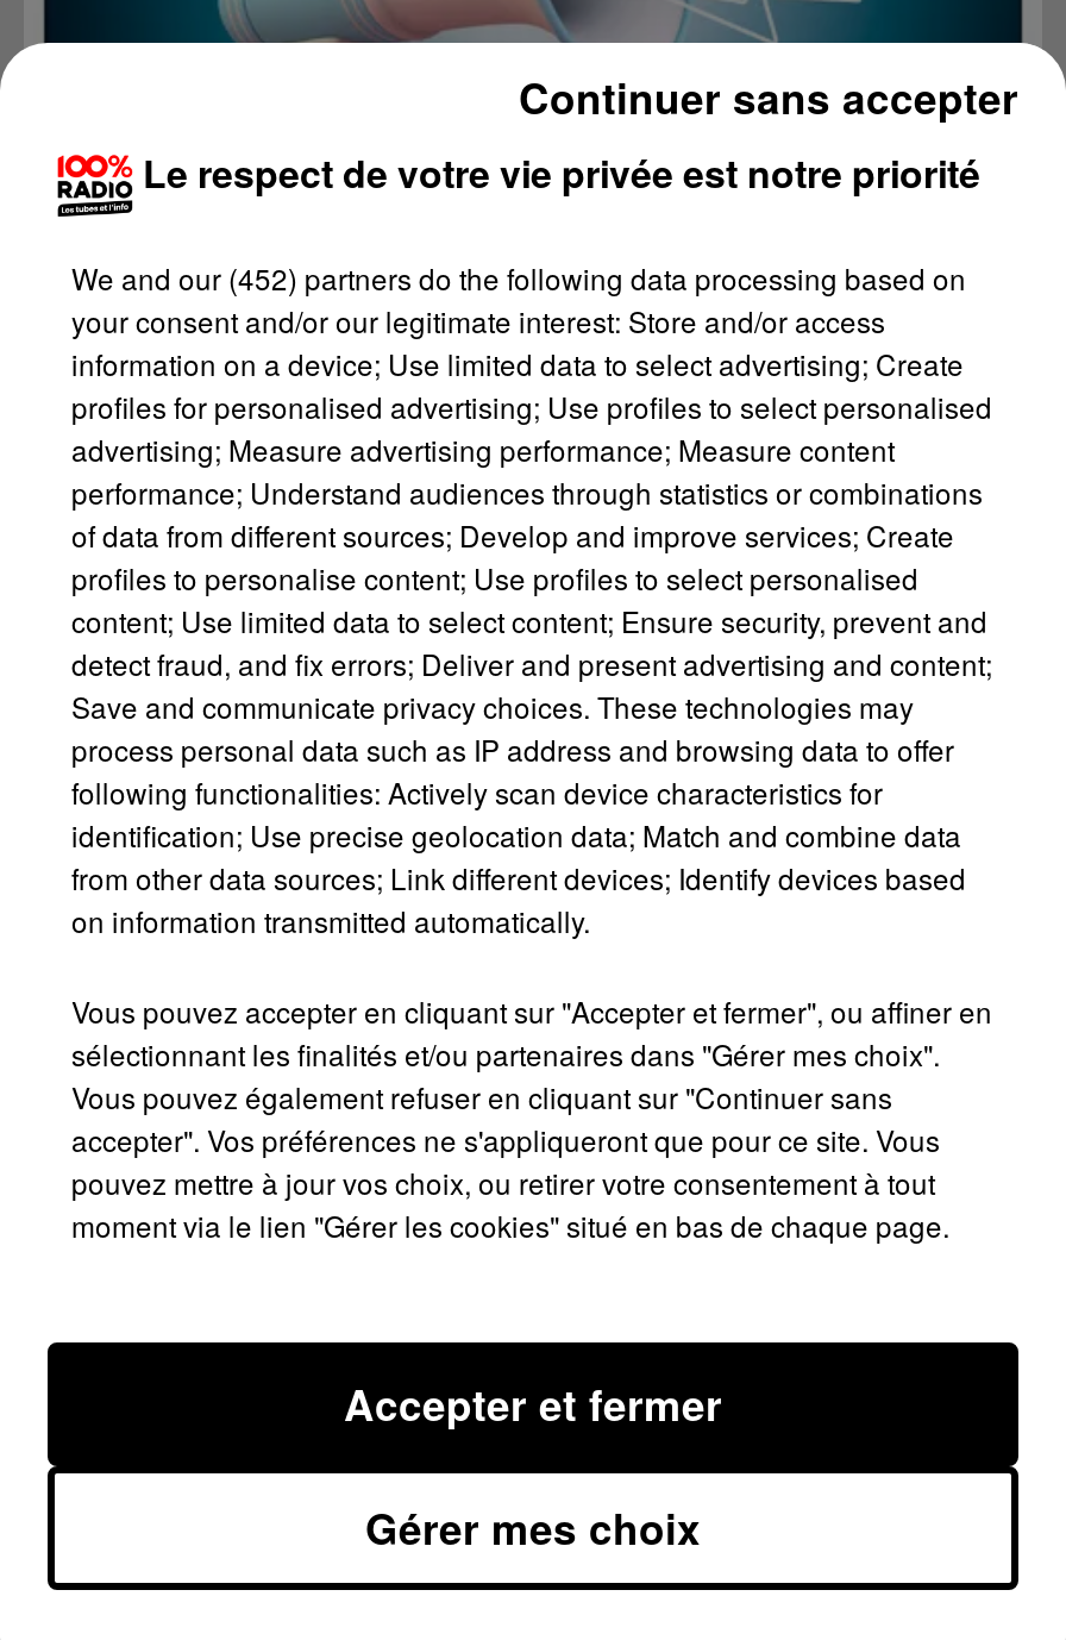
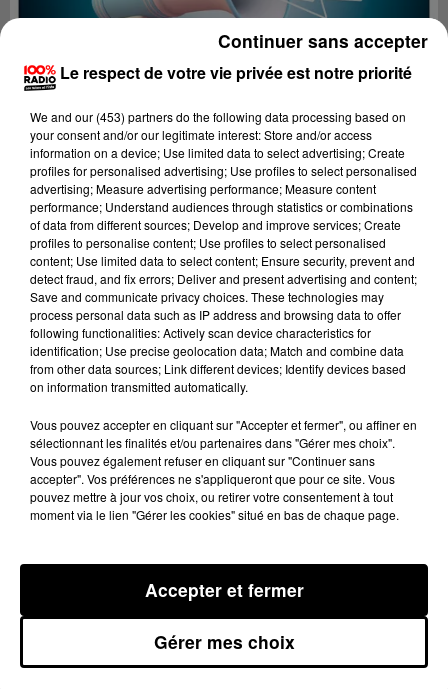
- We and our (452) partners do the following data processing based on
+ We and our (453) partners do the following data processing based on
